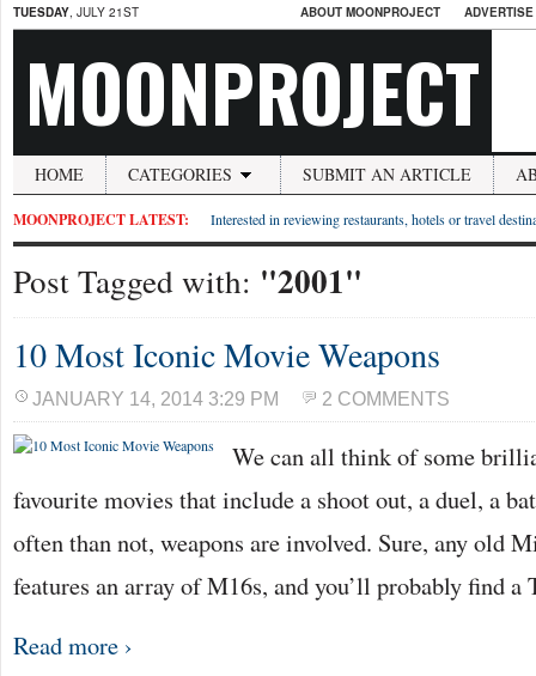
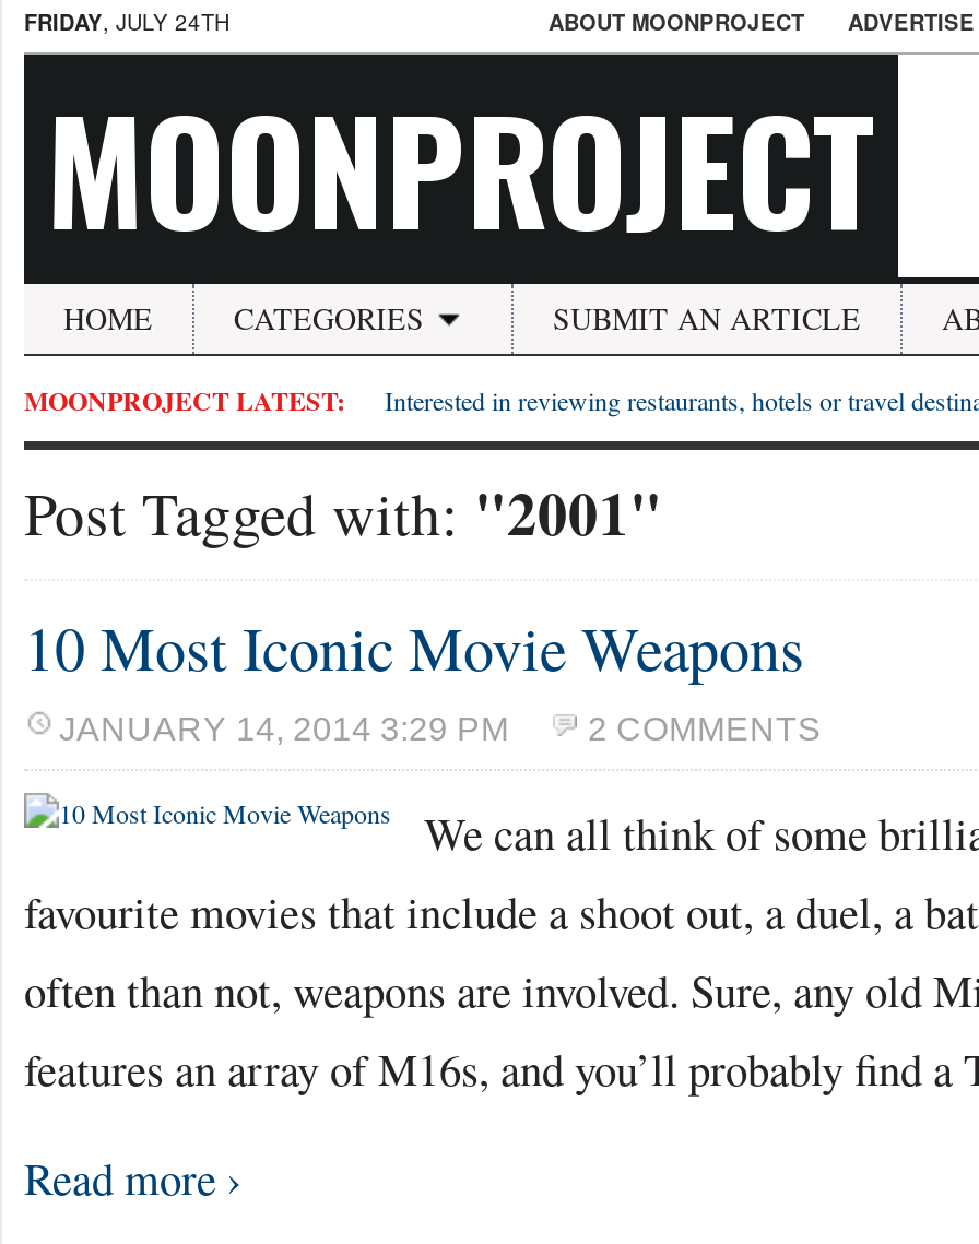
- TUESDAY, JULY 21ST
+ FRIDAY, JULY 24TH
